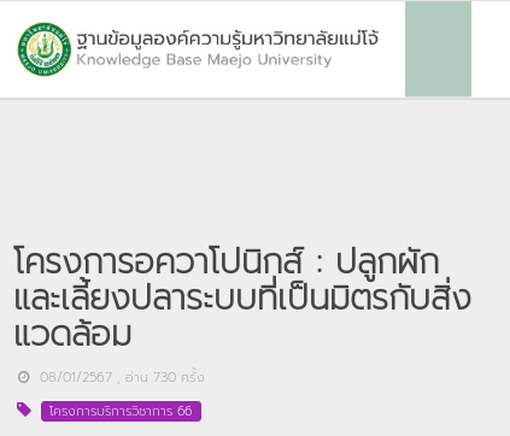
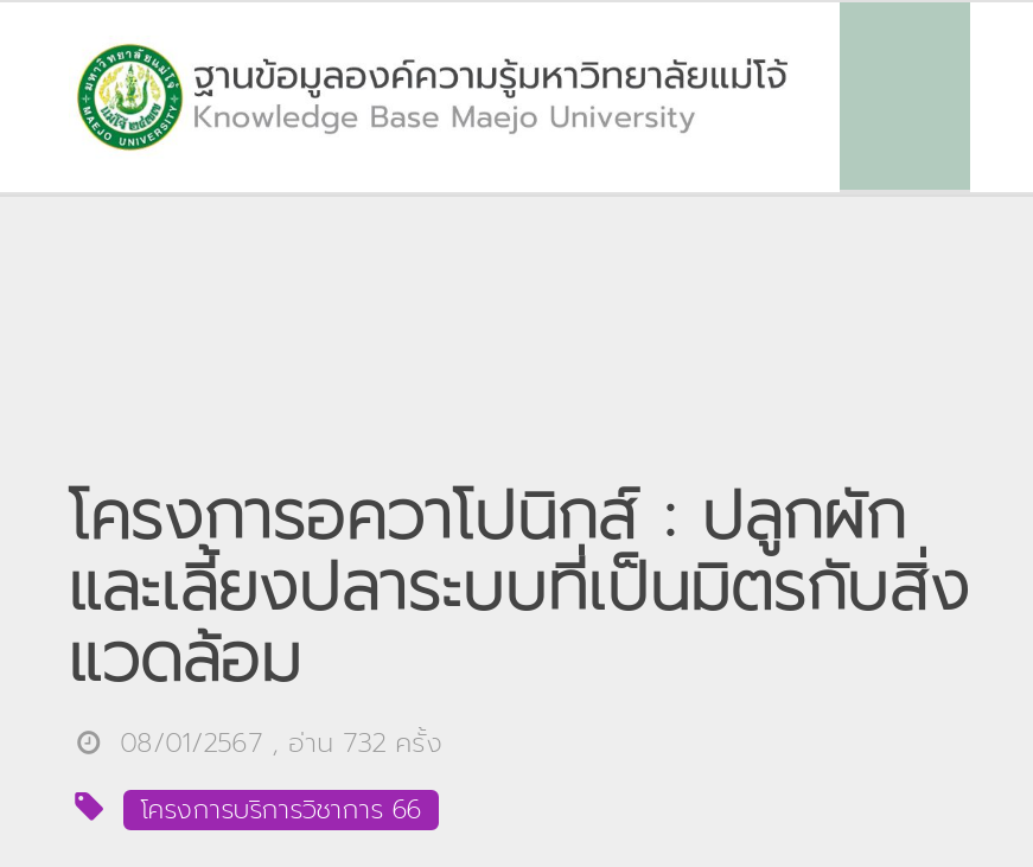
- 08/01/2567, อ่าน730ครั้ง
+ 08/01/2567, อ่าน732ครั้ง
